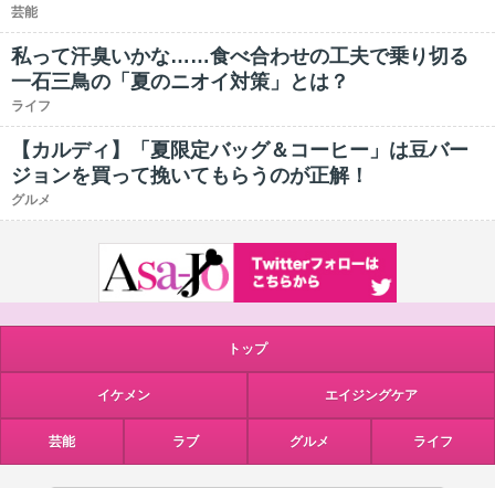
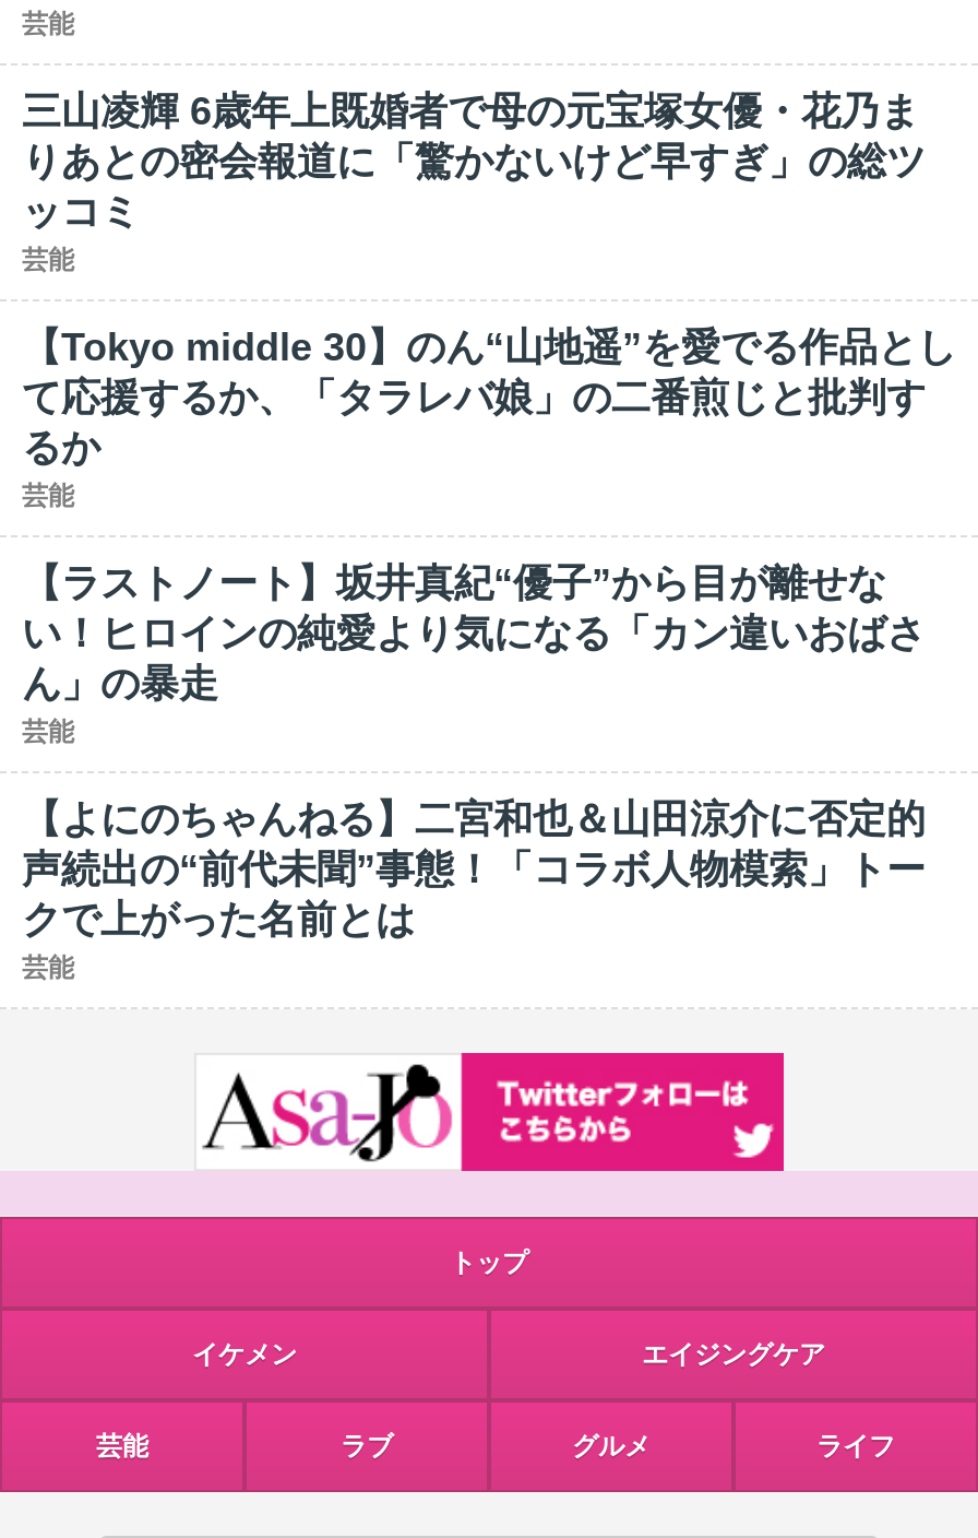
- 私って汗臭いかな……食べ合わせの工夫で乗り切る
- 一石三鳥の「夏のニオイ対策」とは？
- ライフ
- 【カルディ】「夏限定バッグ＆コーヒー」は豆バー
- ジョンを買って挽いてもらうのが正解！
- グルメ
+ 三山凌輝 6歳年上既婚者で母の元宝塚女優・花乃ま
+ りあとの密会報道に「驚かないけど早すぎ」の総ツ
+ ッコミ
+ 芸能
+ 【Tokyo middle 30】のん“山地遥”を愛でる作品とし
+ て応援するか、「タラレバ娘」の二番煎じと批判す
+ るか
+ 芸能
+ 【ラストノート】坂井真紀“優子”から目が離せな
+ い！ヒロインの純愛より気になる「カン違いおばさ
+ ん」の暴走
+ 芸能
+ 【よにのちゃんねる】二宮和也＆山田涼介に否定的
+ 声続出の“前代未聞”事態！「コラボ人物模索」トー
+ クで上がった名前とは
+ 芸能
